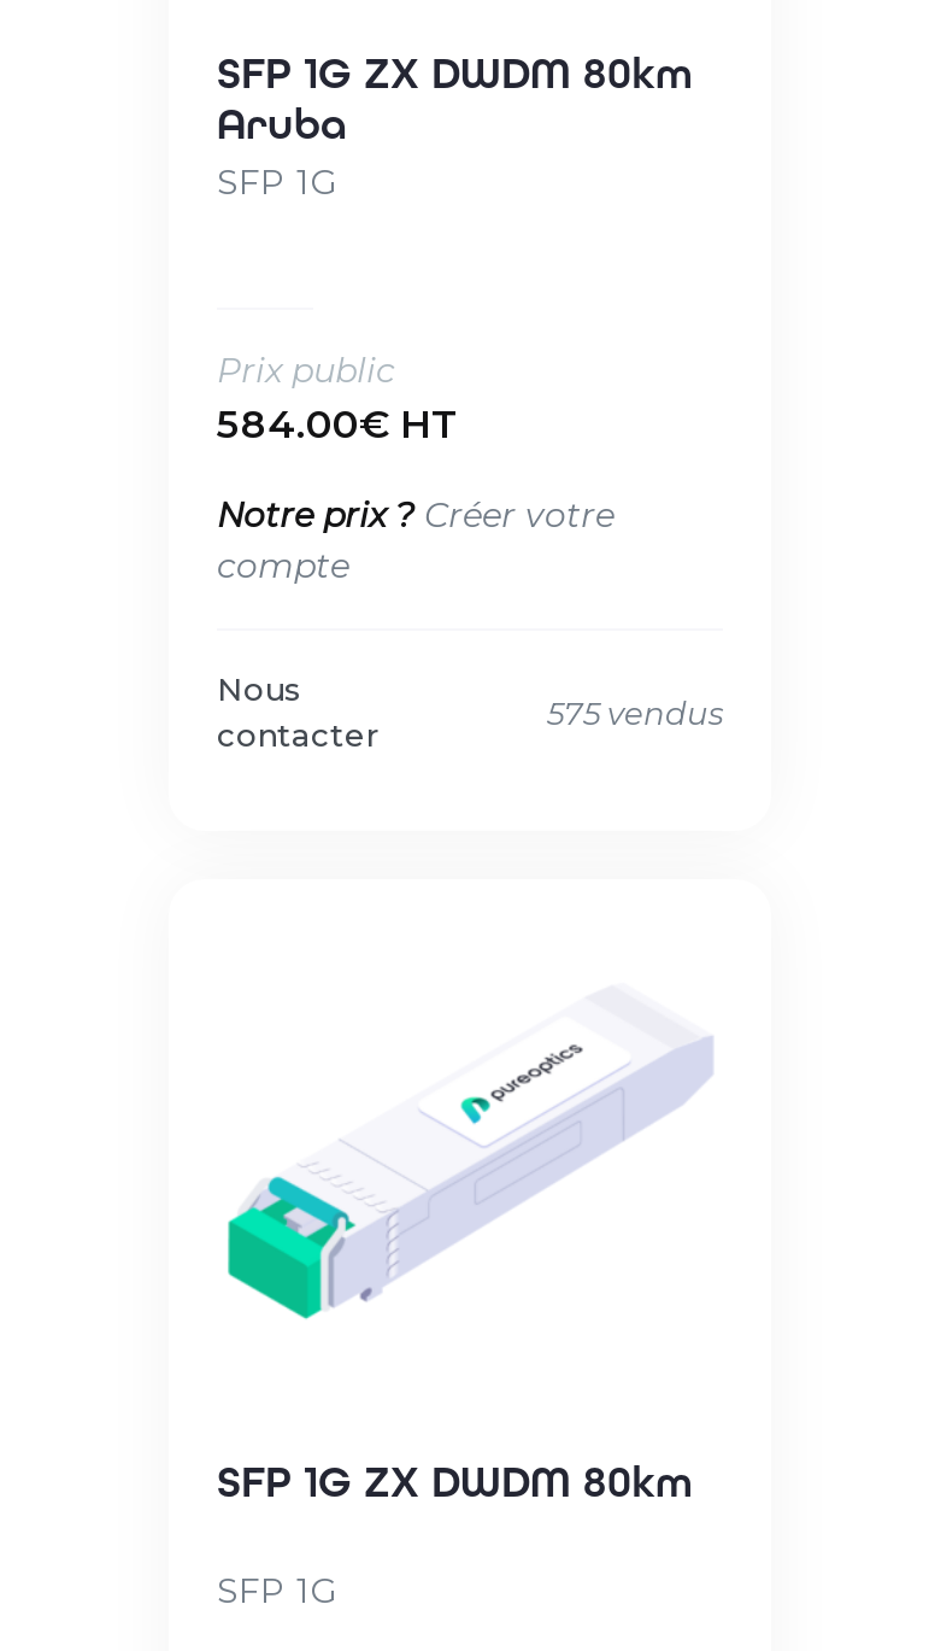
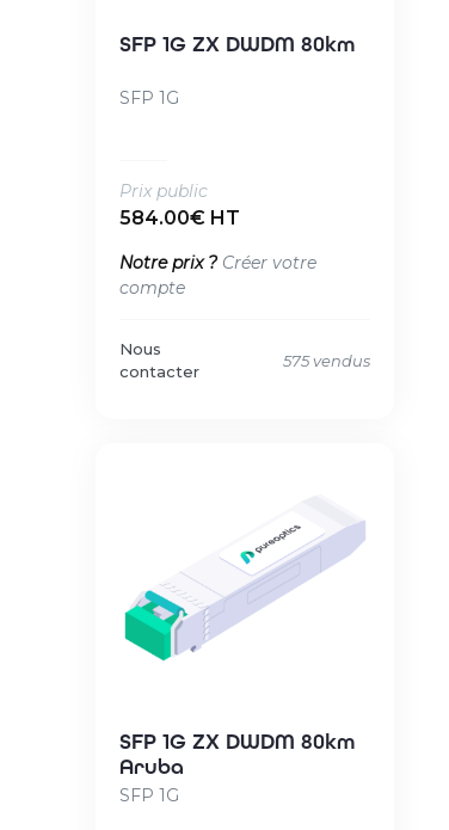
moved down: Aruba
